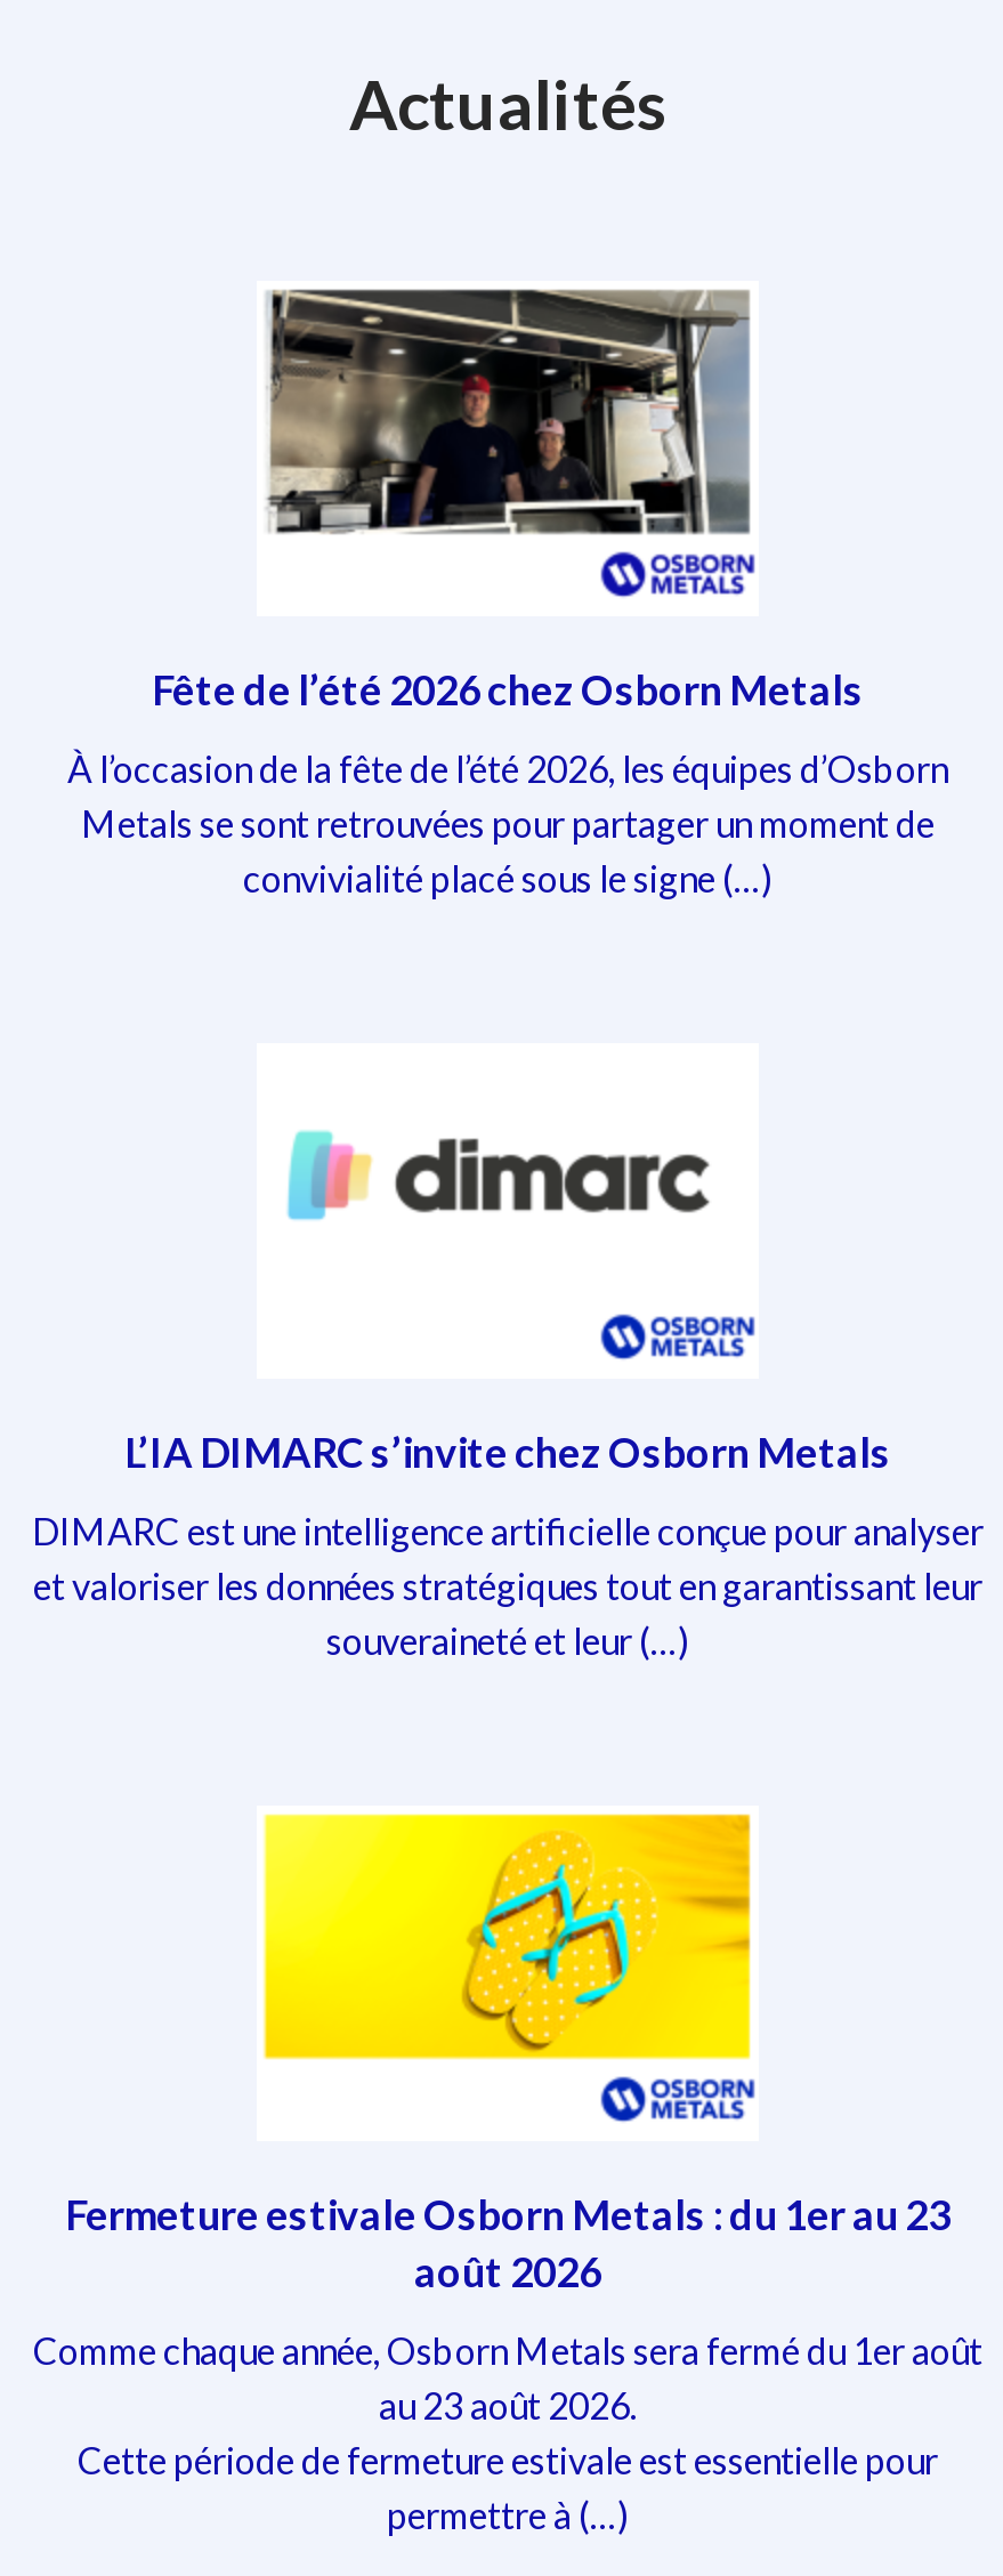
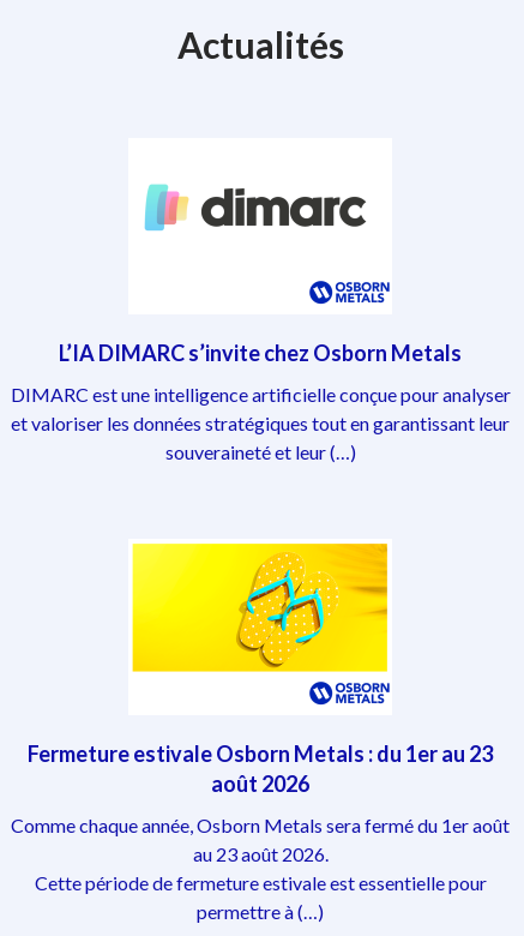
- [image]

- Fête de l’été 2026 chez Osborn Metals
- À l’occasion de la fête de l’été 2026, les équipes d’Osborn
- Metals se sont retrouvées pour partager un moment de
- convivialité placé sous le signe (…)
